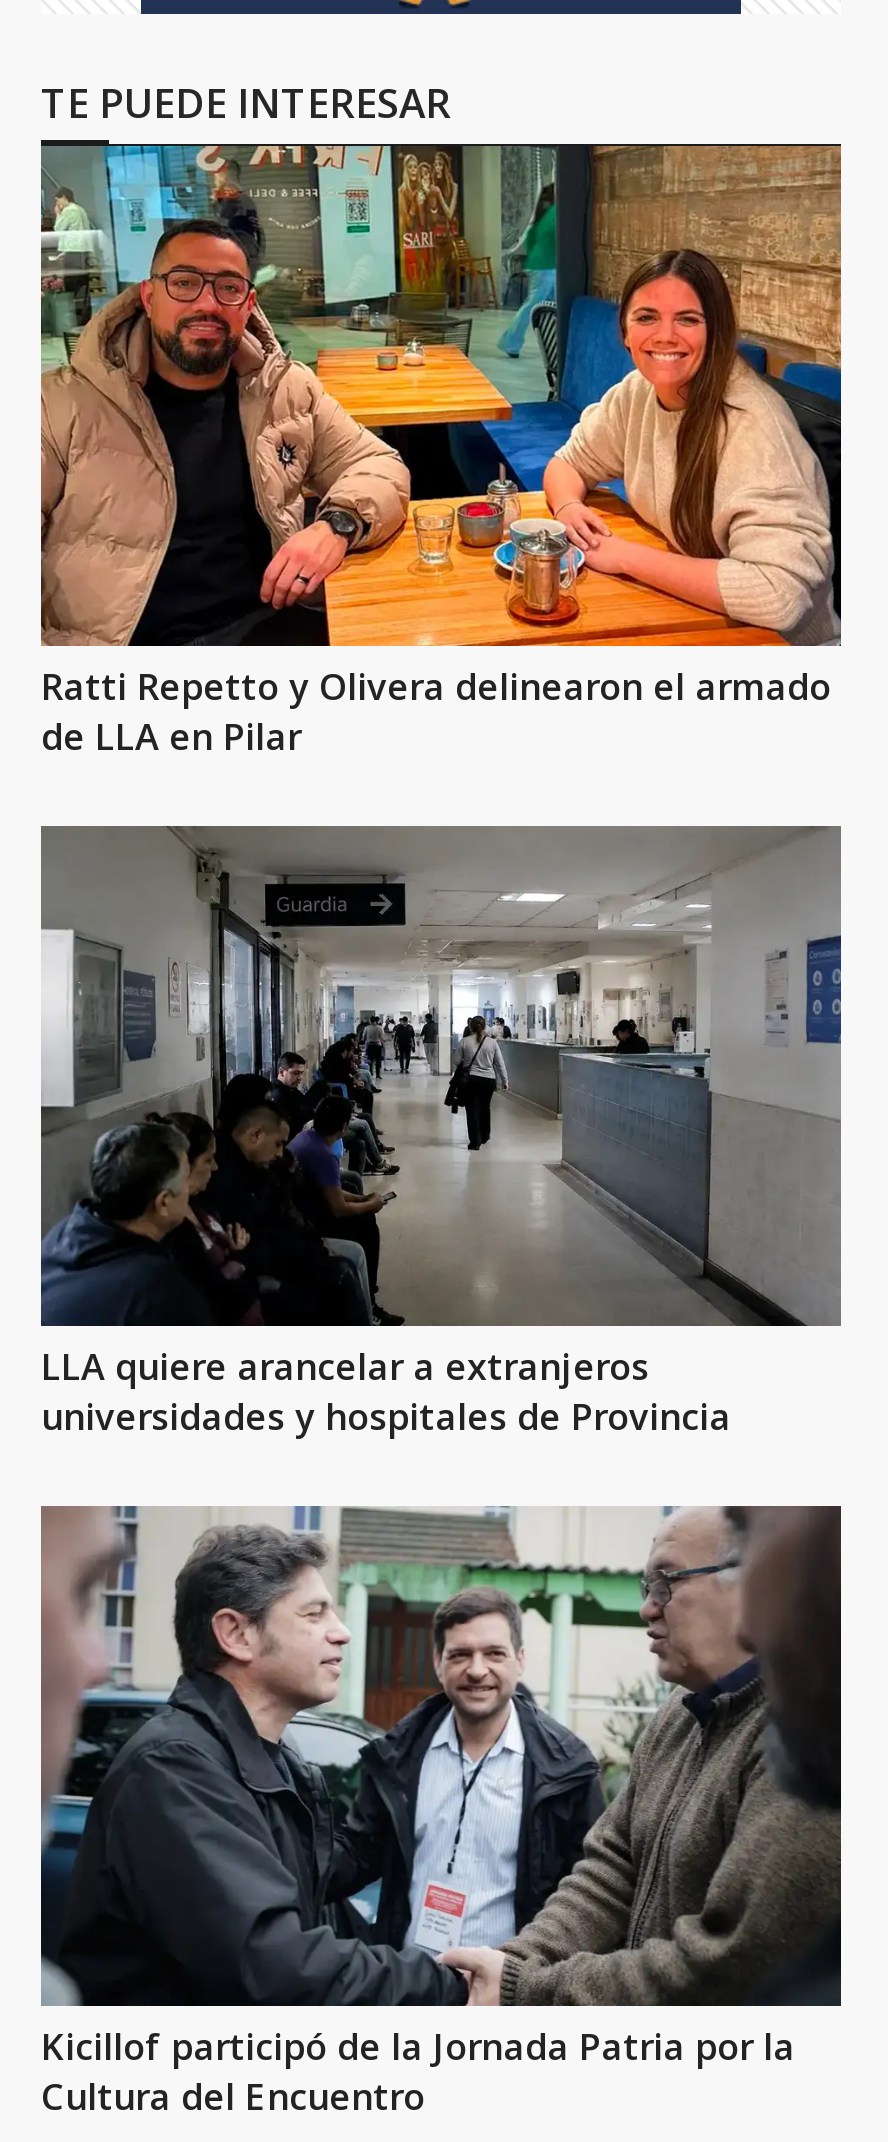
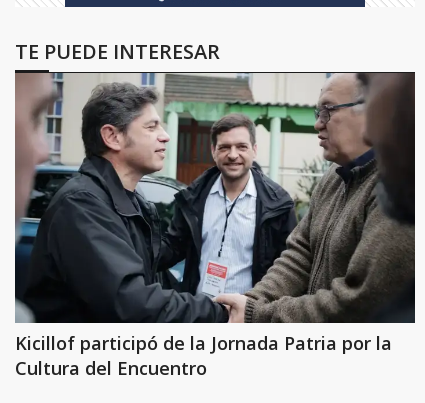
- [image]
- Ratti Repetto y Olivera delinearon el armado
- de LLA en Pilar

- [image]
- LLA quiere arancelar a extranjeros
- universidades y hospitales de Provincia
